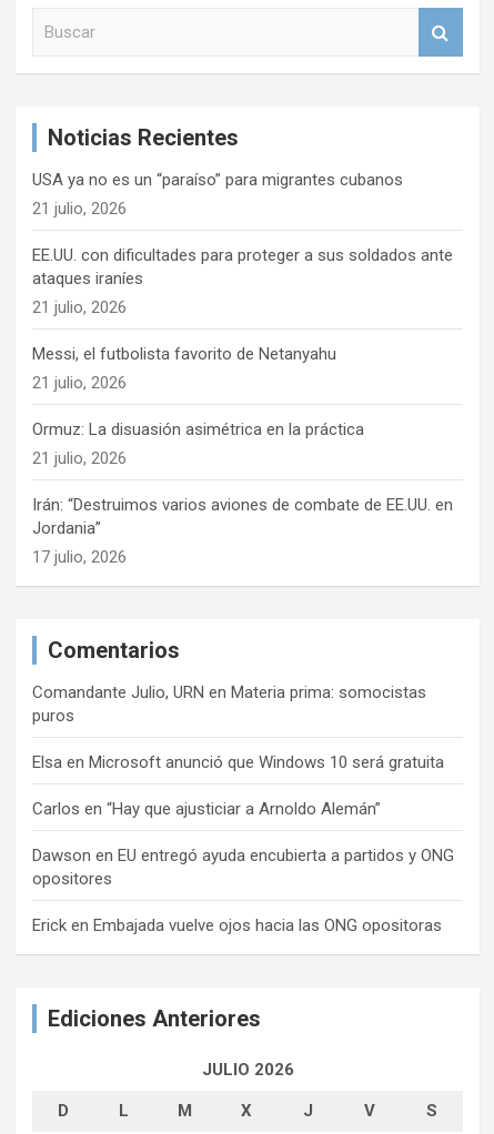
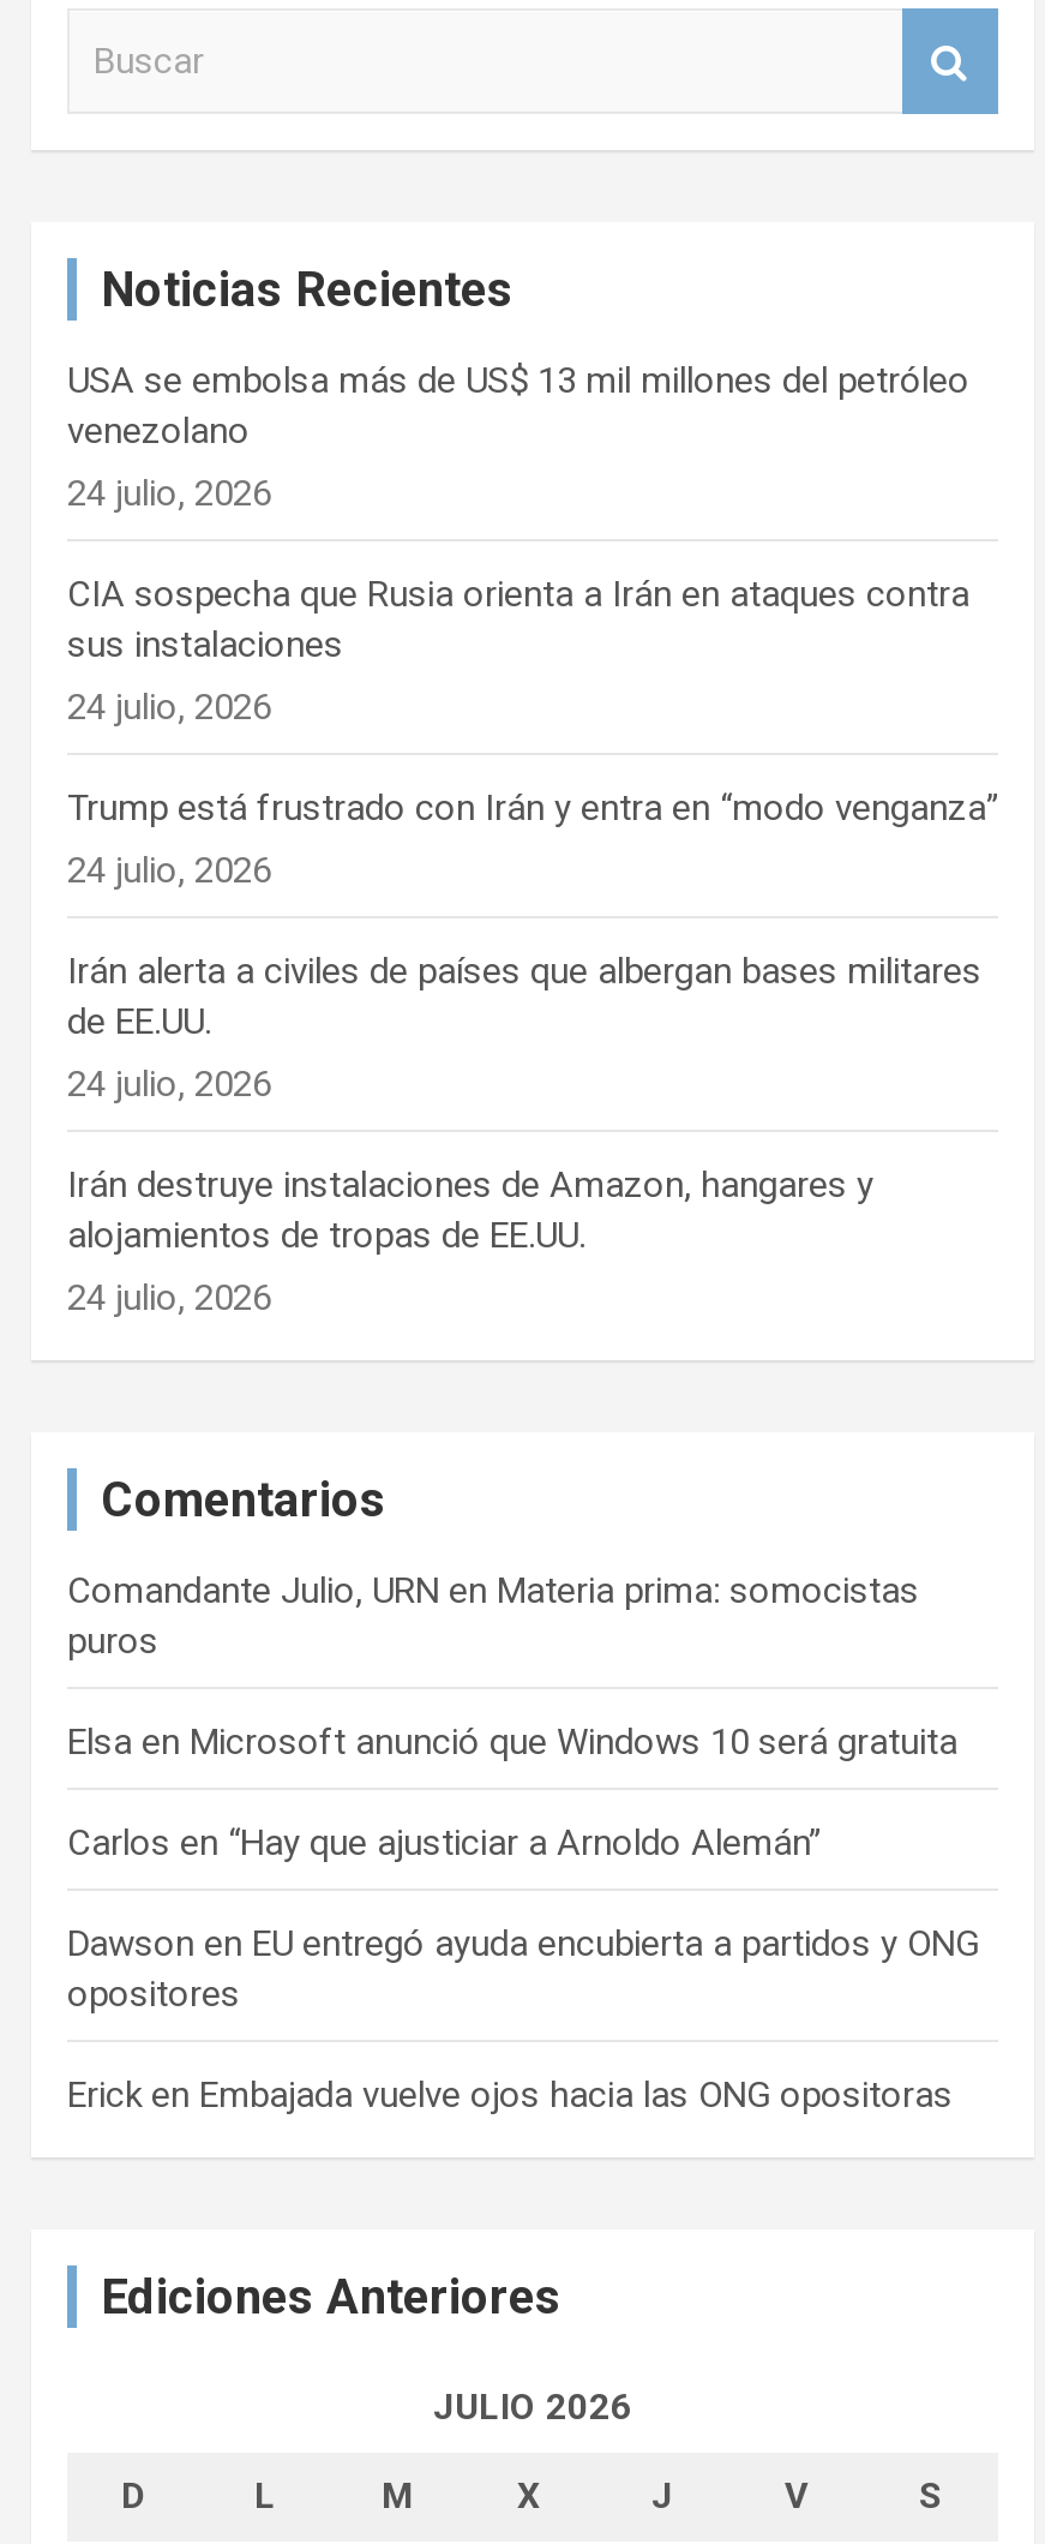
- USA ya no es un “paraíso” para migrantes cubanos
- 21 julio, 2026
+ USA se embolsa más de US$ 13 mil millones del petróleo
+ venezolano
+ 24 julio, 2026

- EE.UU. con dificultades para proteger a sus soldados ante
- ataques iraníes
- 21 julio, 2026
+ CIA sospecha que Rusia orienta a Irán en ataques contra
+ sus instalaciones
+ 24 julio, 2026

- Messi, el futbolista favorito de Netanyahu
- 21 julio, 2026
+ Trump está frustrado con Irán y entra en “modo venganza”
+ 24 julio, 2026

- Ormuz: La disuasión asimétrica en la práctica
- 21 julio, 2026
+ Irán alerta a civiles de países que albergan bases militares
+ de EE.UU.
+ 24 julio, 2026

- Irán: “Destruimos varios aviones de combate de EE.UU. en
- Jordania”
- 17 julio, 2026
+ Irán destruye instalaciones de Amazon, hangares y
+ alojamientos de tropas de EE.UU.
+ 24 julio, 2026
